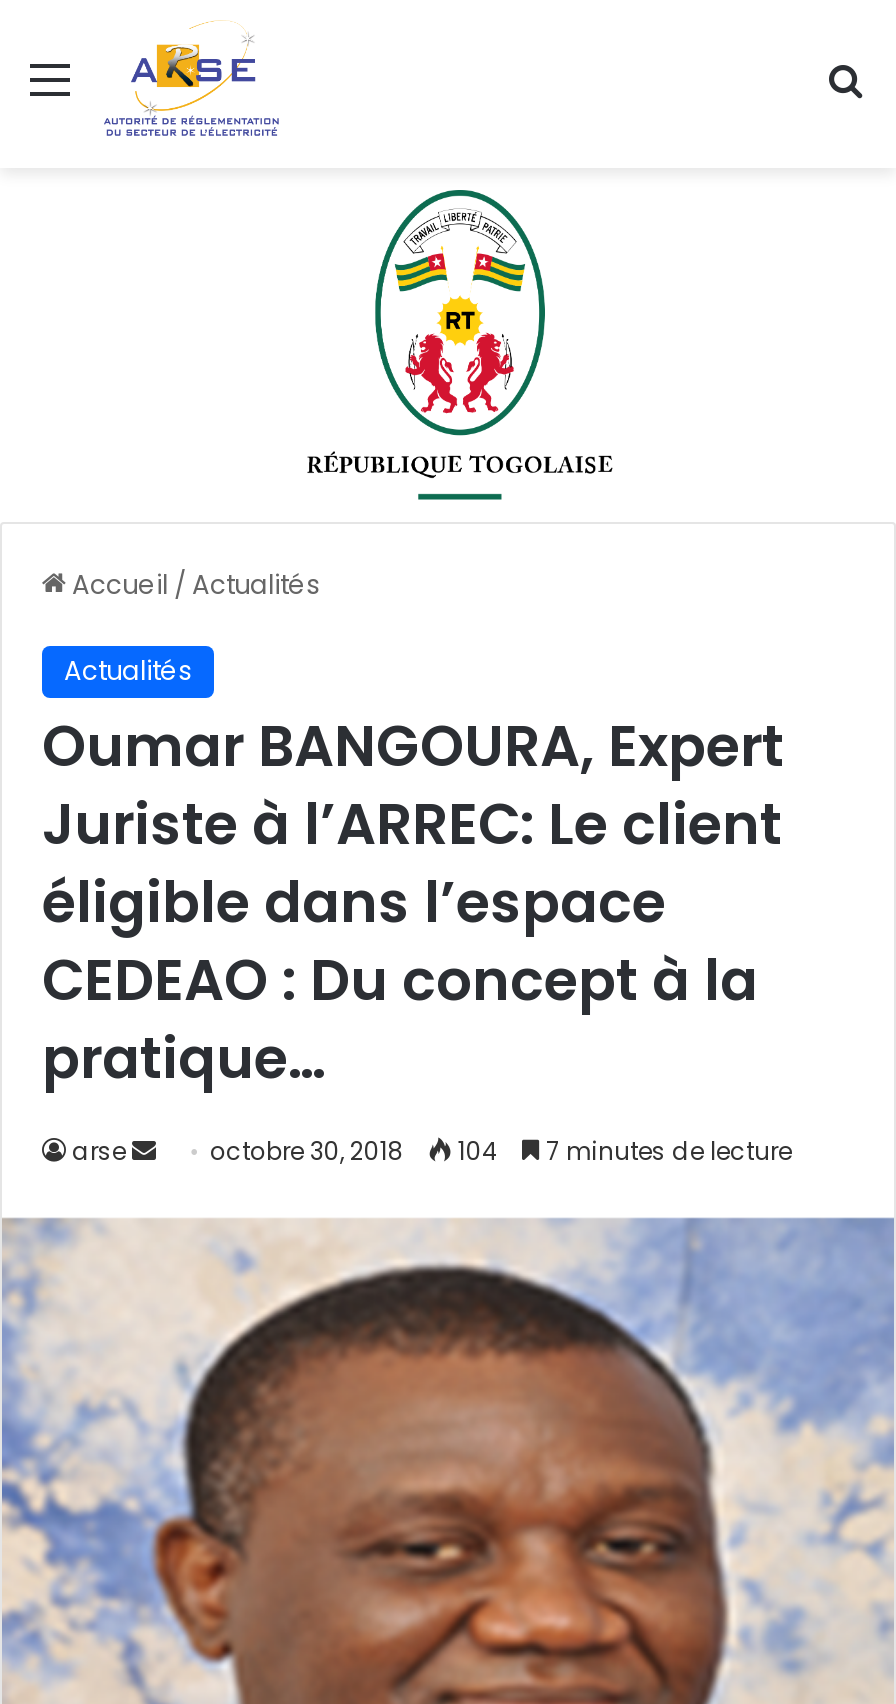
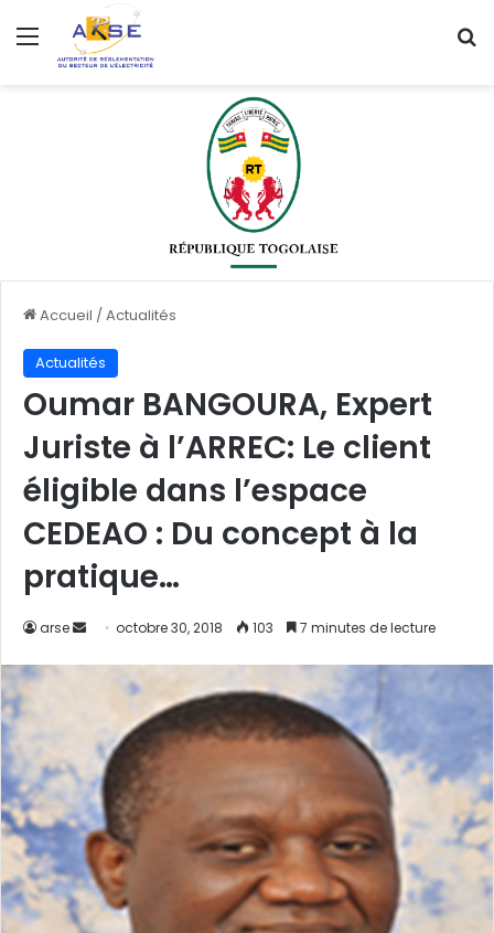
- 104
+ 103
